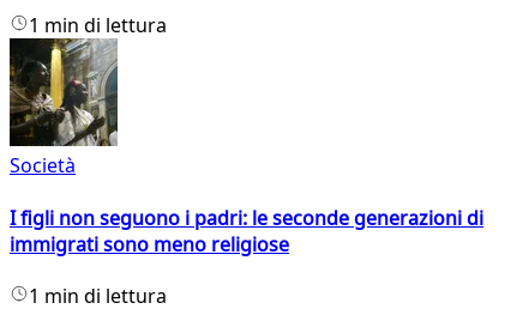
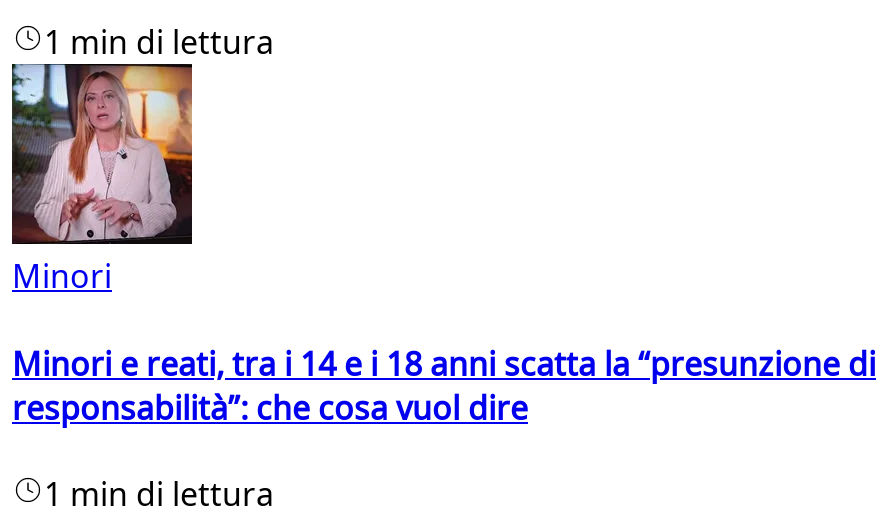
- [image]
- Società
+ [image]
+ Minori

- I figli non seguono i padri: le seconde generazioni di
- immigrati sono meno religiose
+ Minori e reati, tra i 14 e i 18 anni scatta la “presunzione di
+ responsabilità”: che cosa vuol dire
